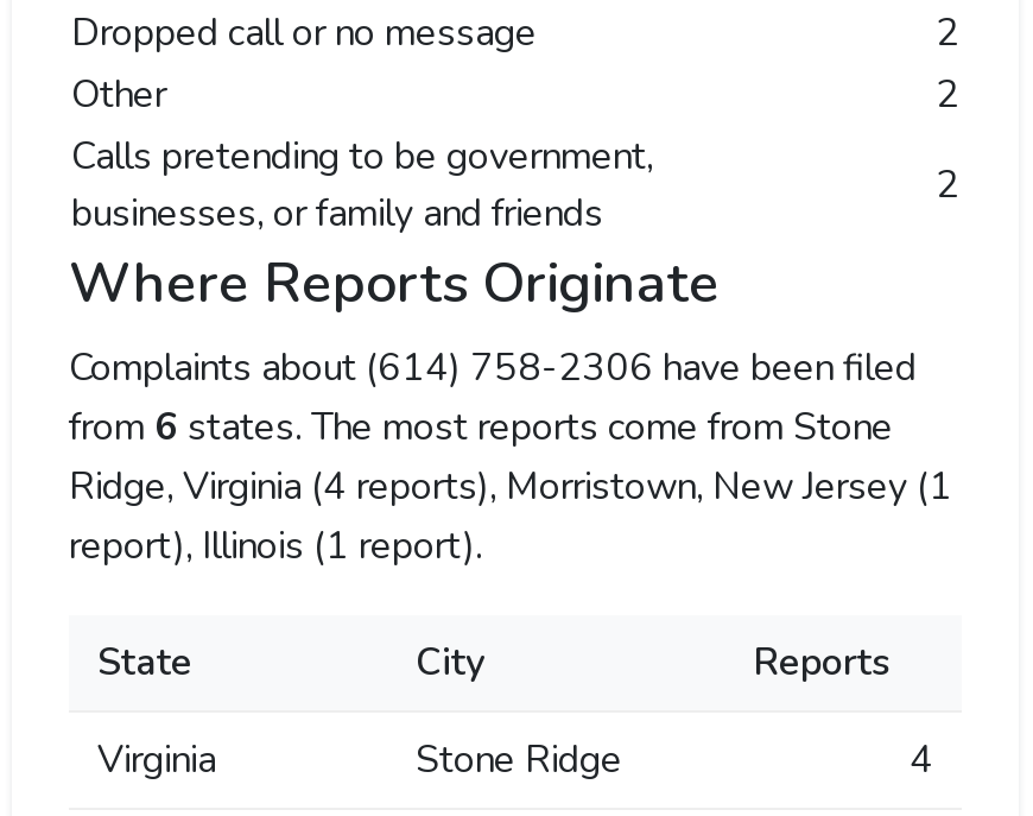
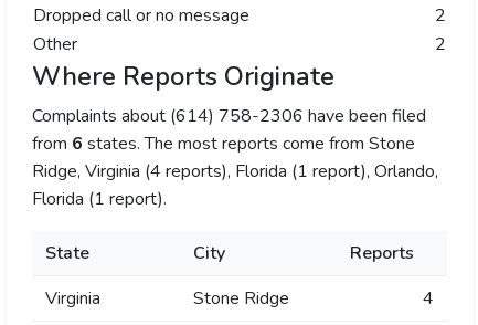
- Calls pretending to be government,
- businesses, or family and friends

- 2

- Ridge, Virginia (4 reports), Morristown, New Jersey (1
- report), Illinois (1 report).
+ Ridge, Virginia (4 reports), Florida (1 report), Orlando,
+ Florida (1 report).
